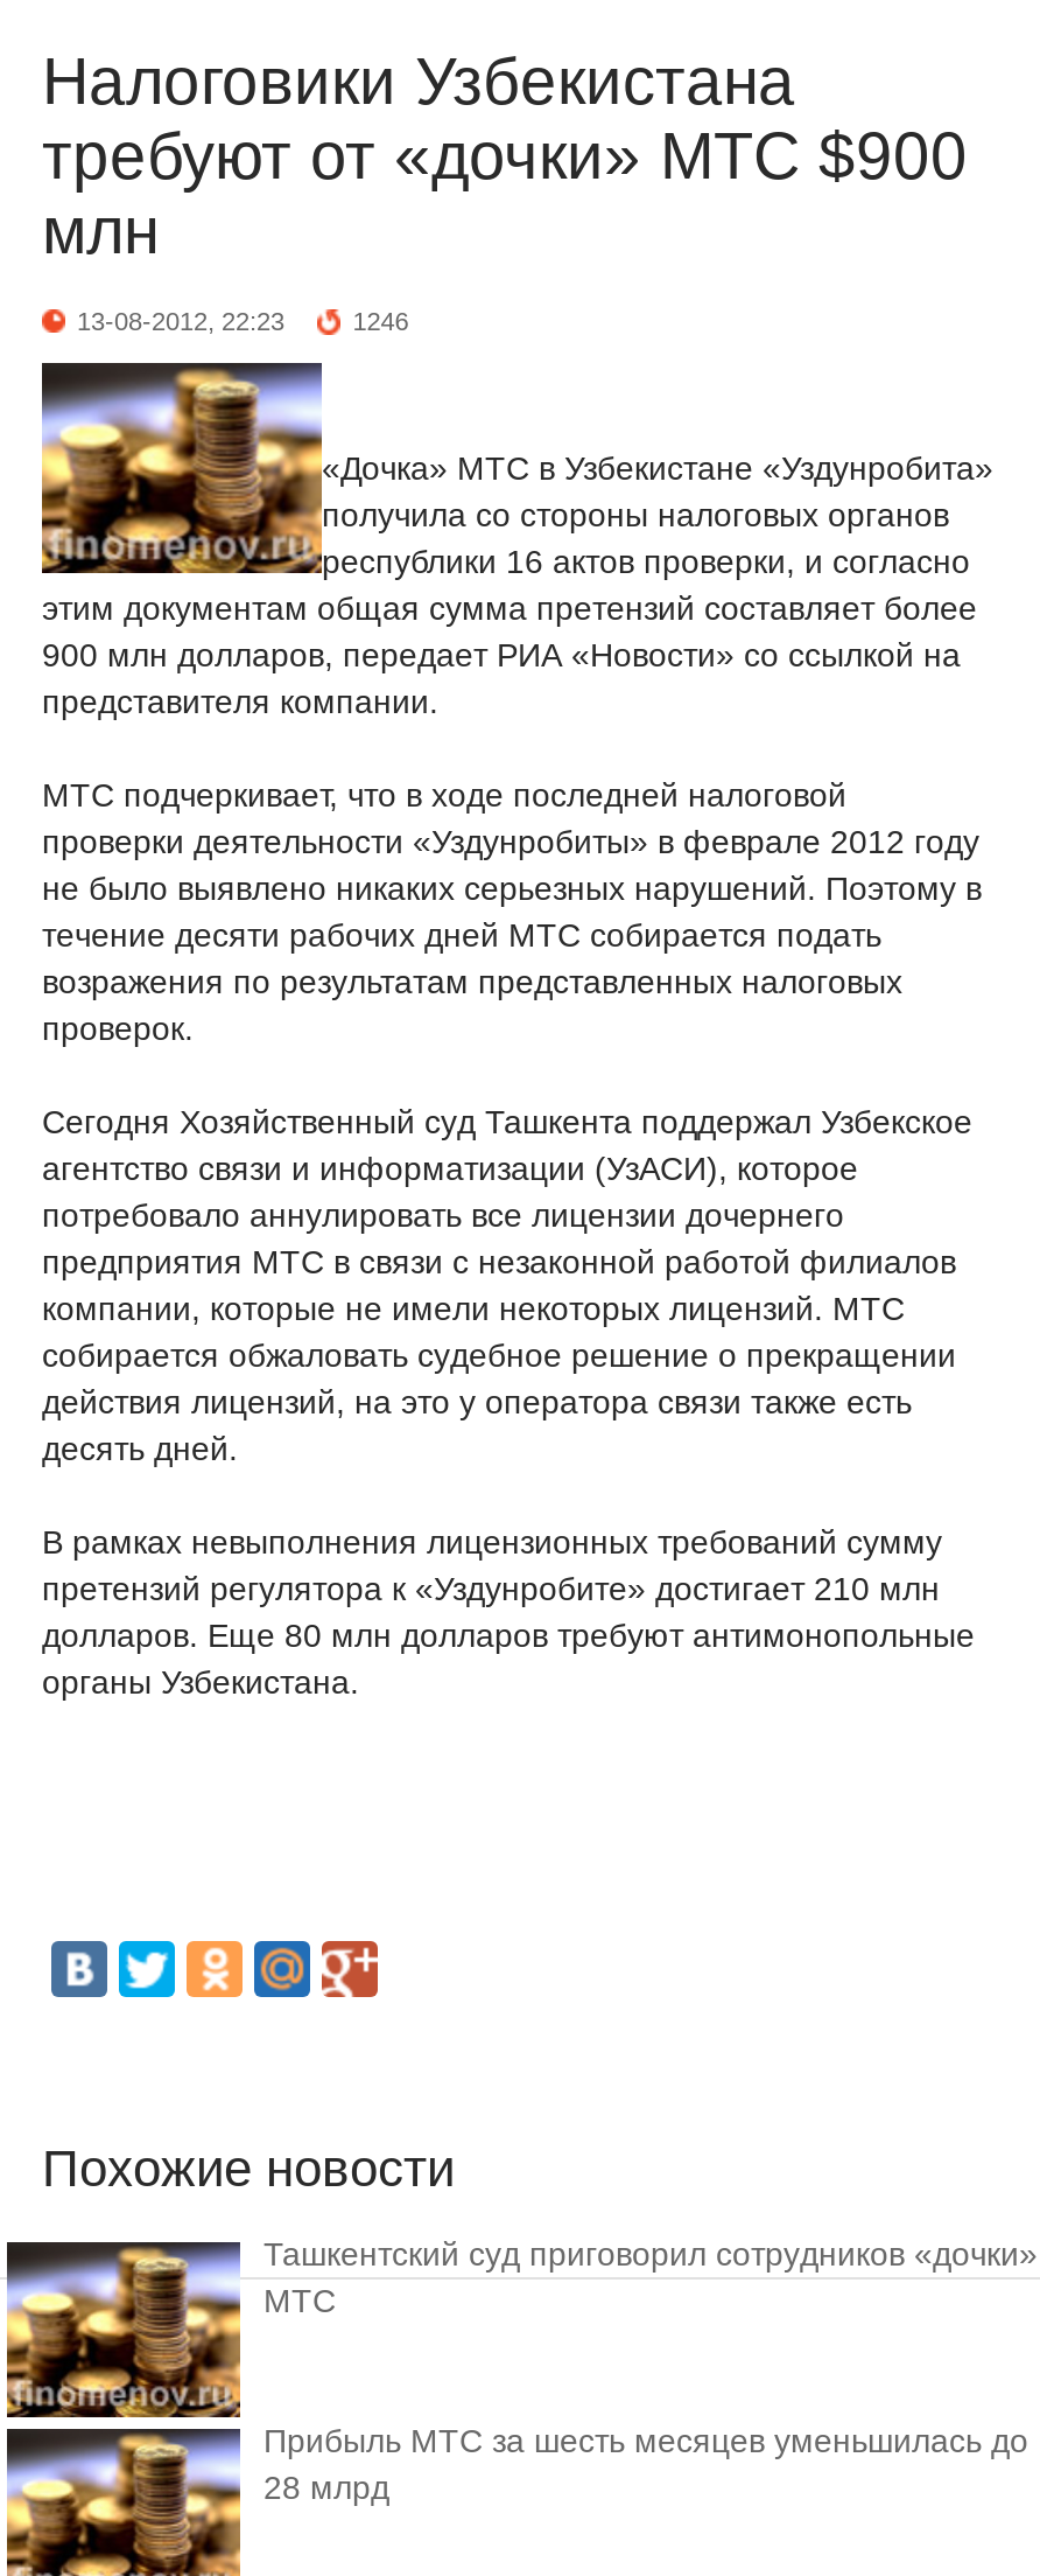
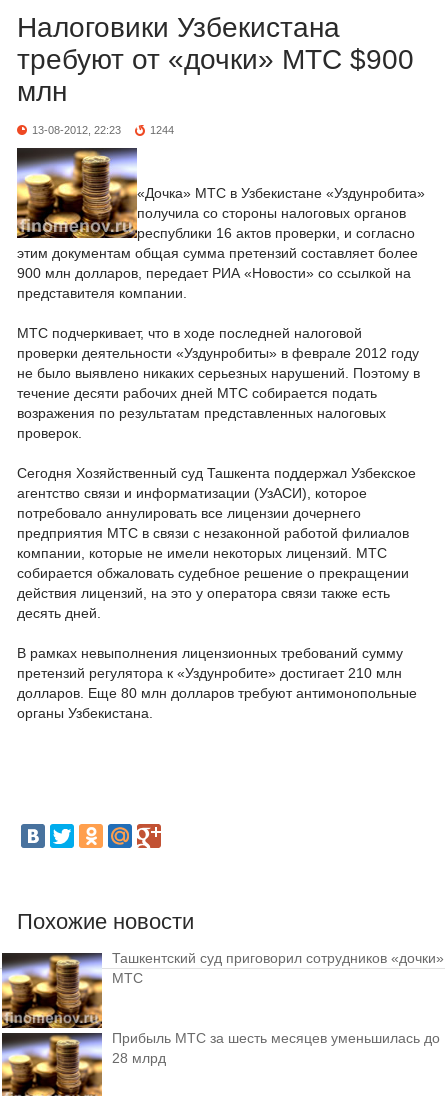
- 1246
+ 1244
